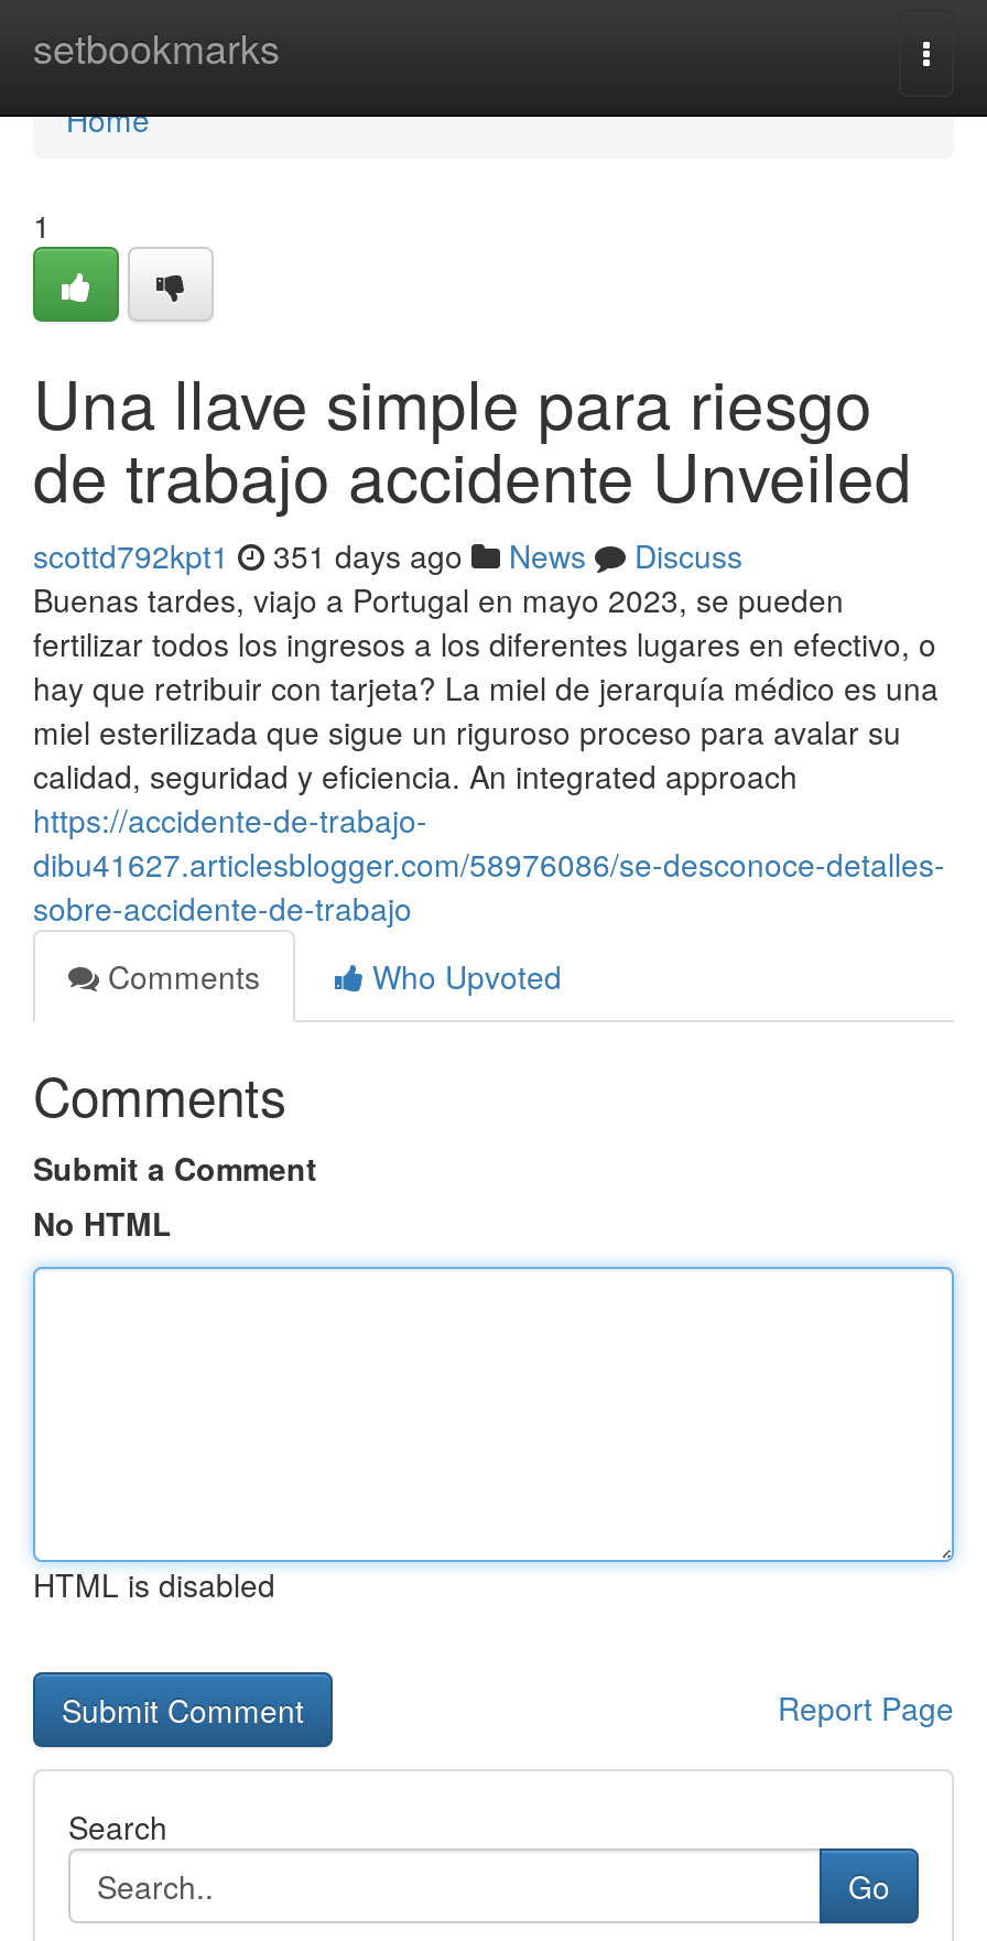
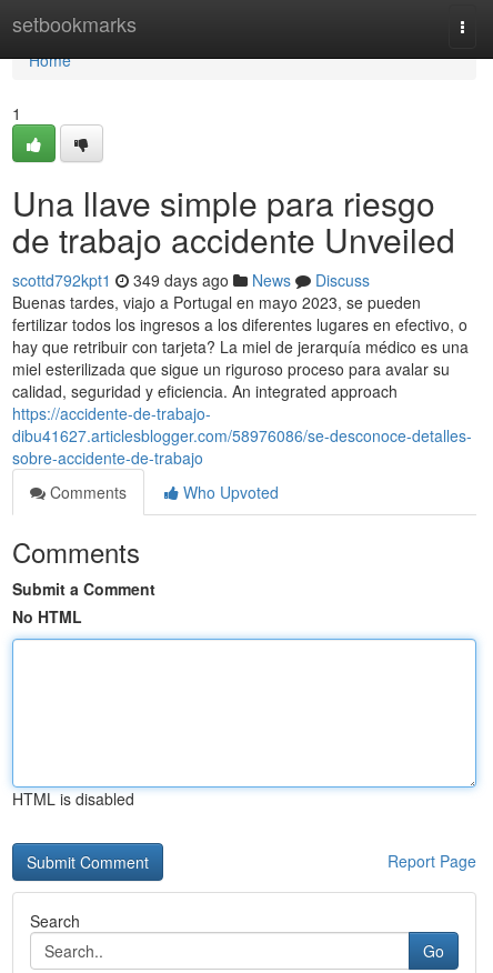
- scottd792kpt1 351 days ago News Discuss
+ scottd792kpt1 349 days ago News Discuss
